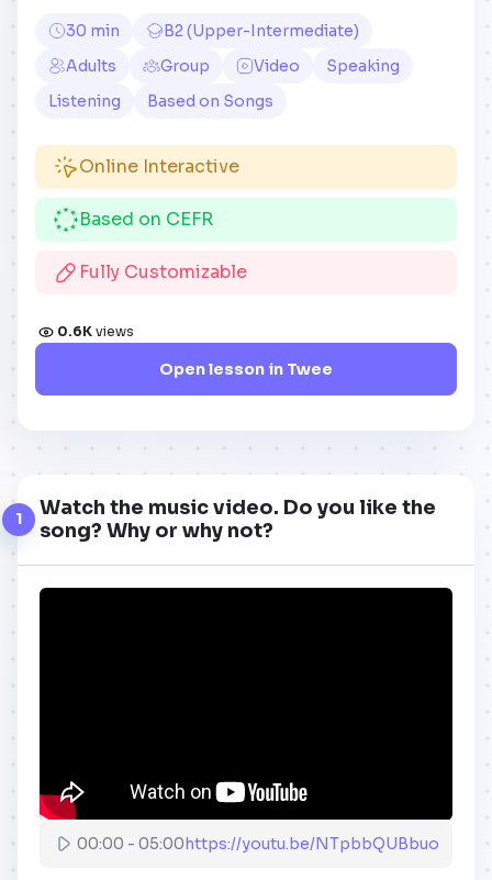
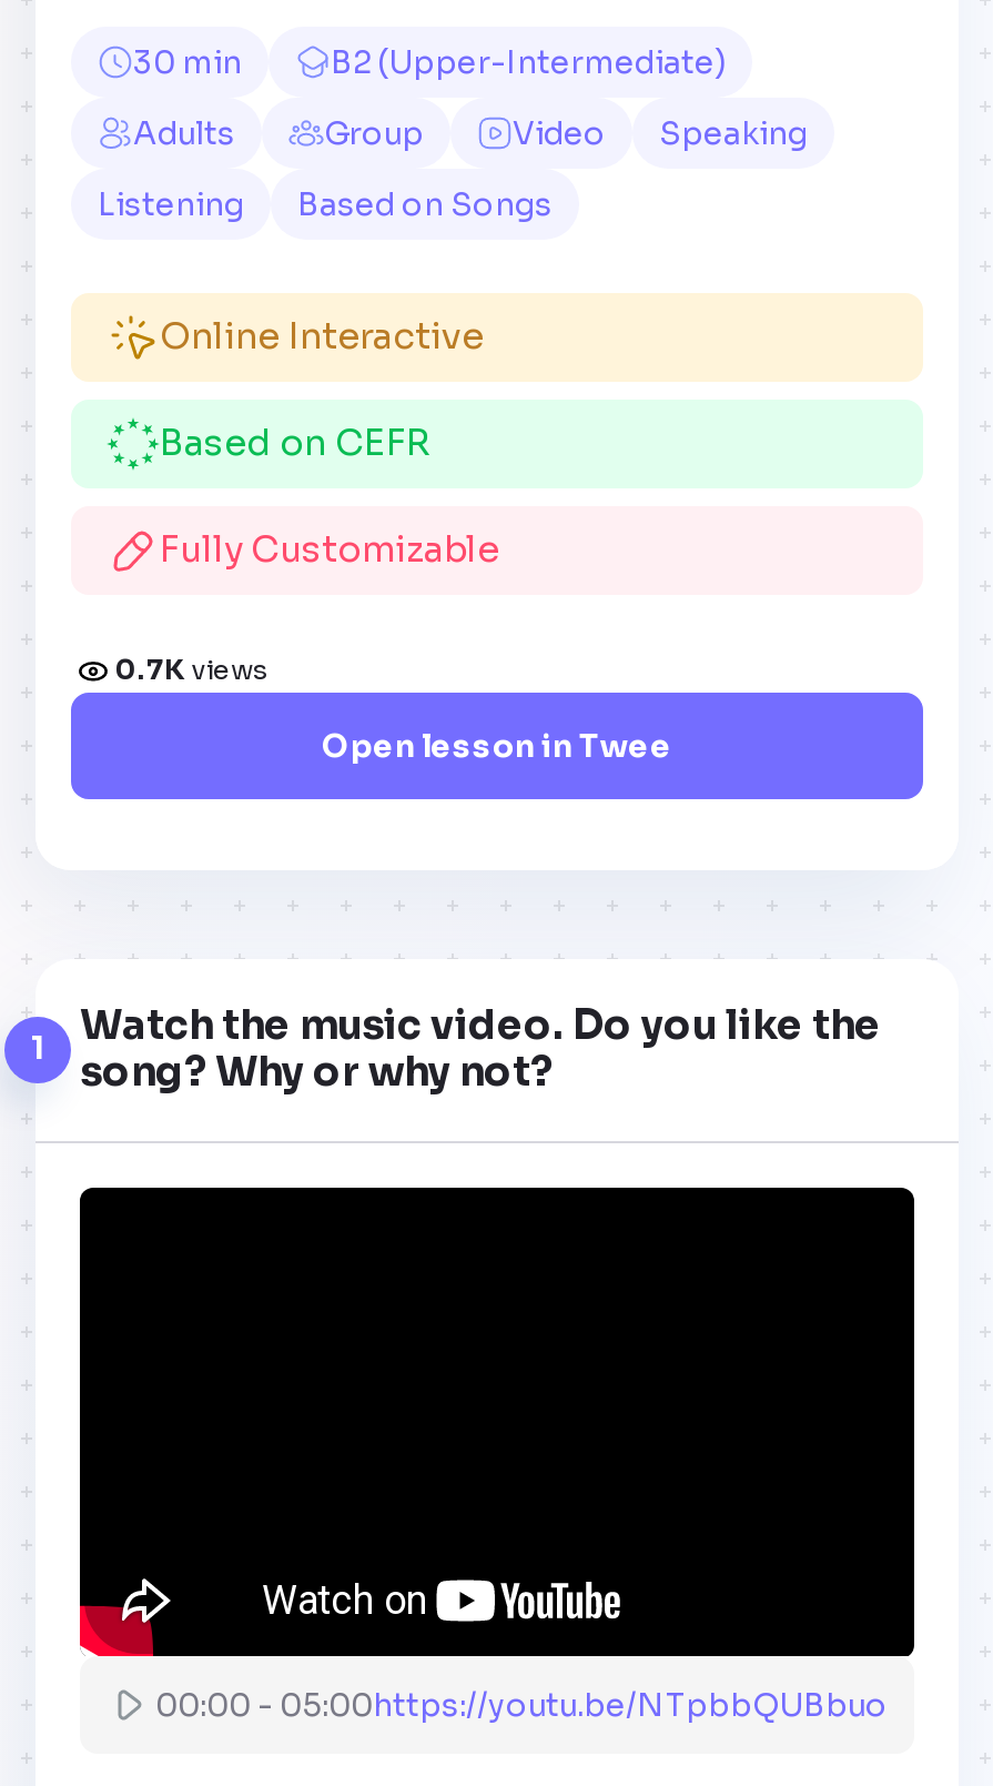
- 0.6K views
+ 0.7K views
